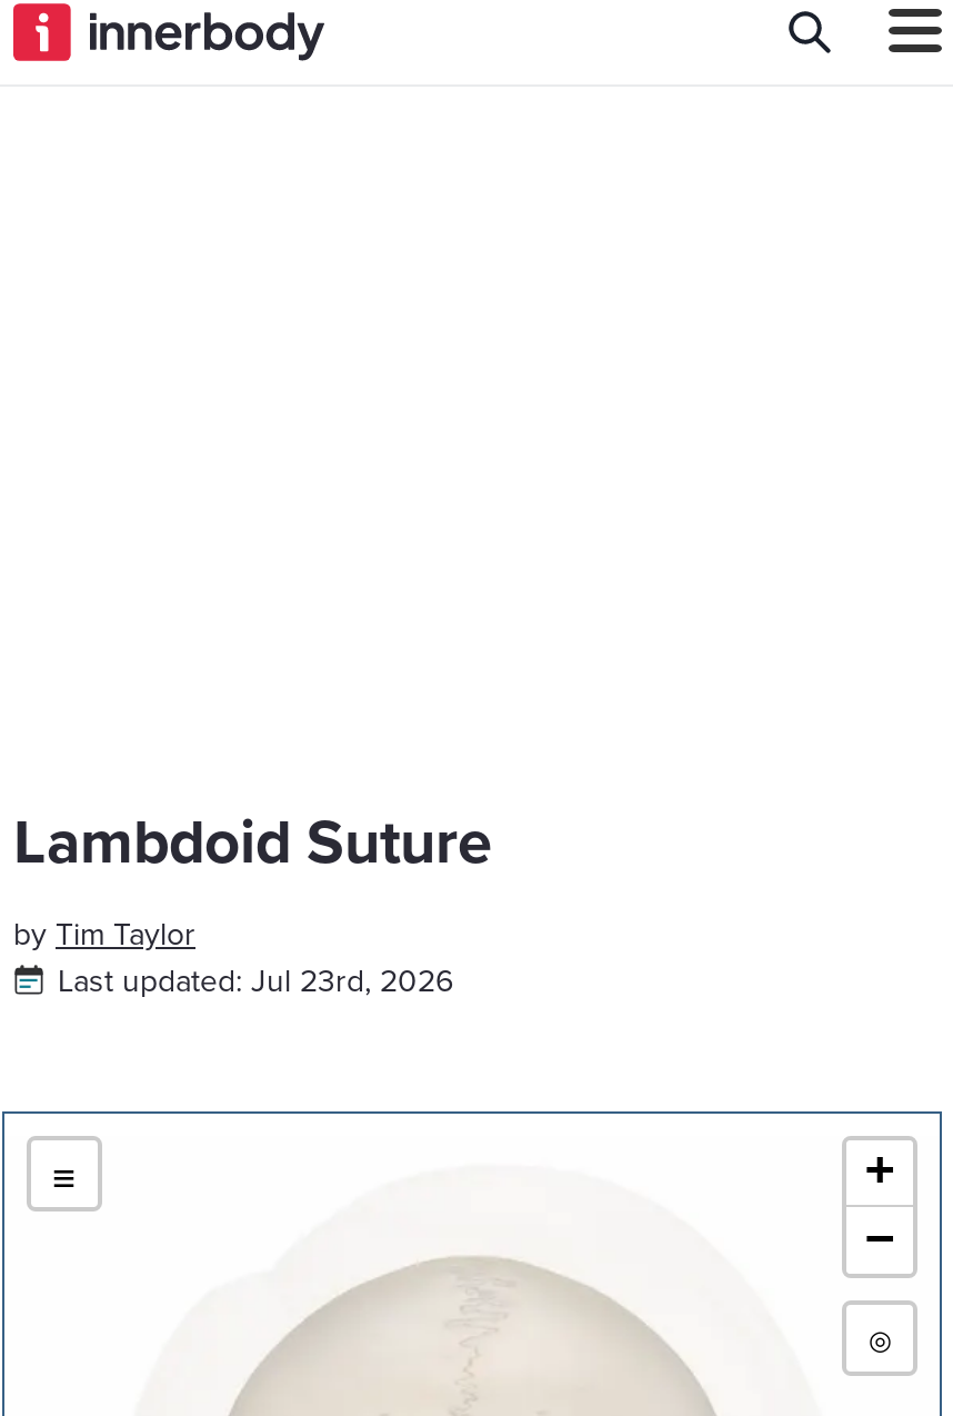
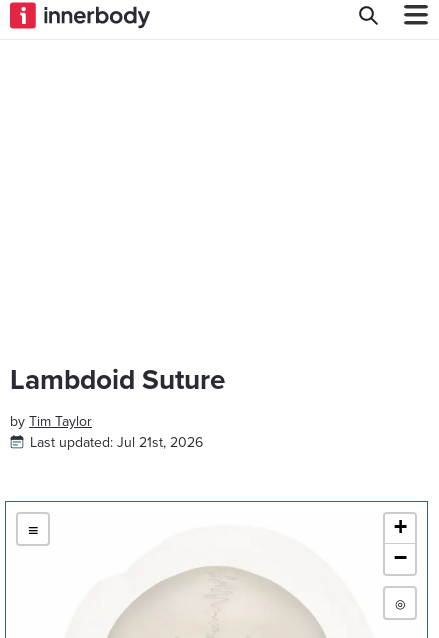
- Last updated: Jul 23rd, 2026
+ Last updated: Jul 21st, 2026
